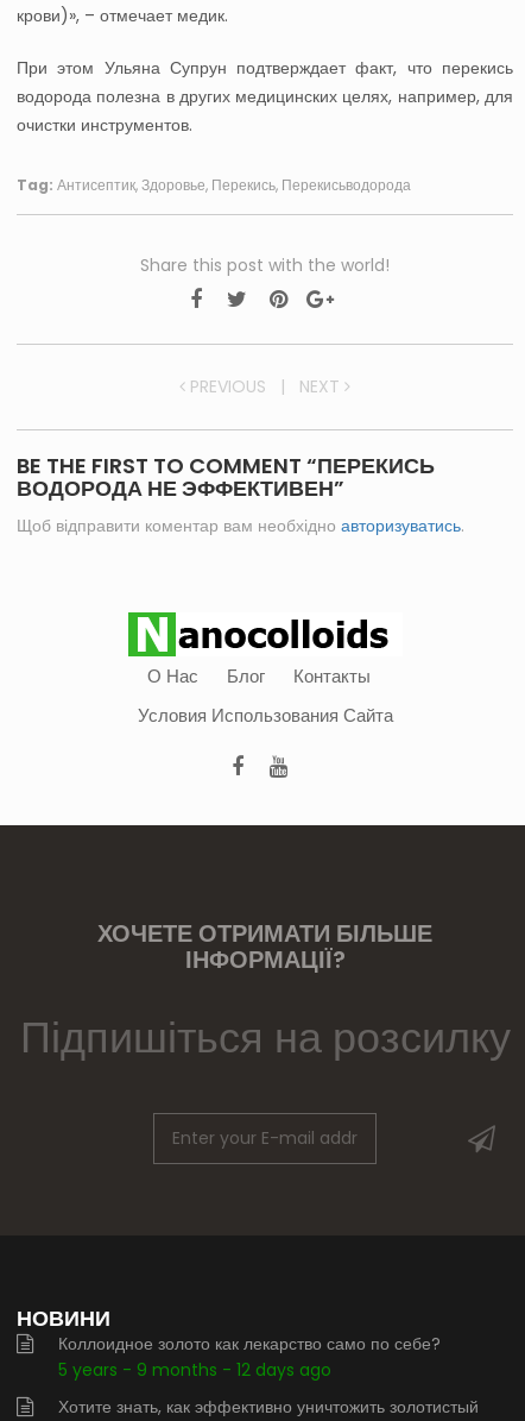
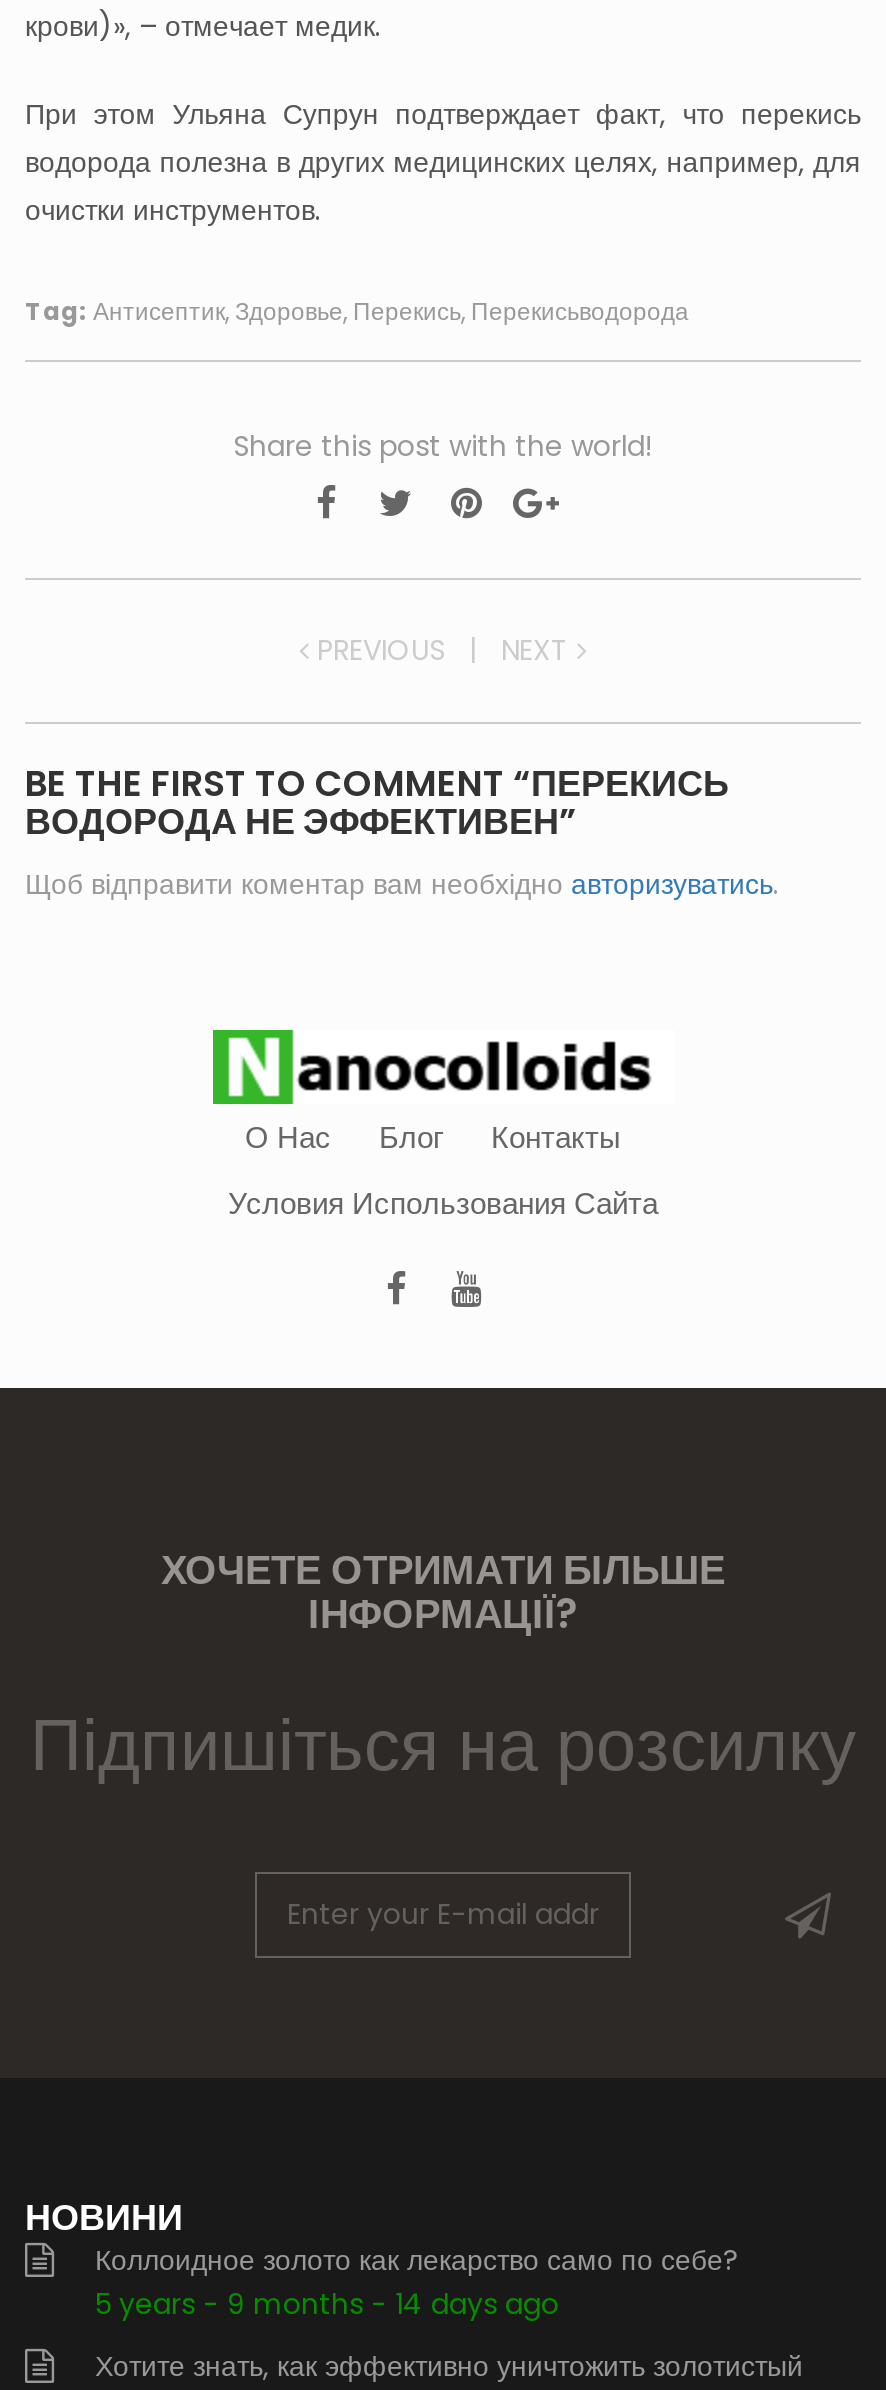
- 5 years - 9 months - 12 days ago
+ 5 years - 9 months - 14 days ago
